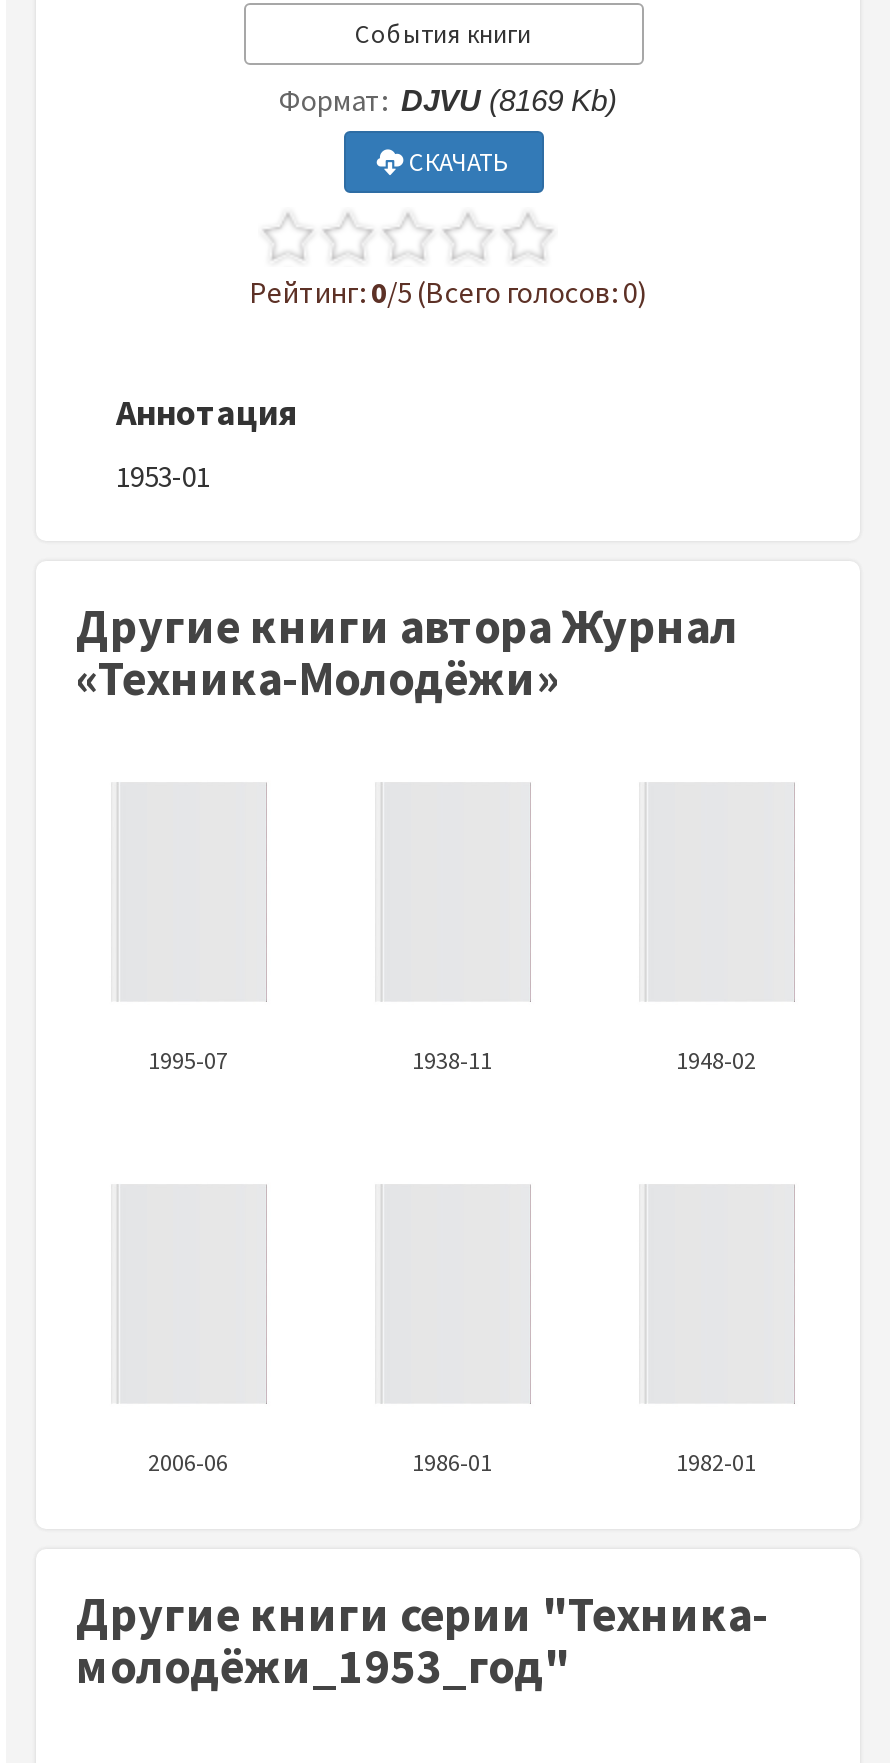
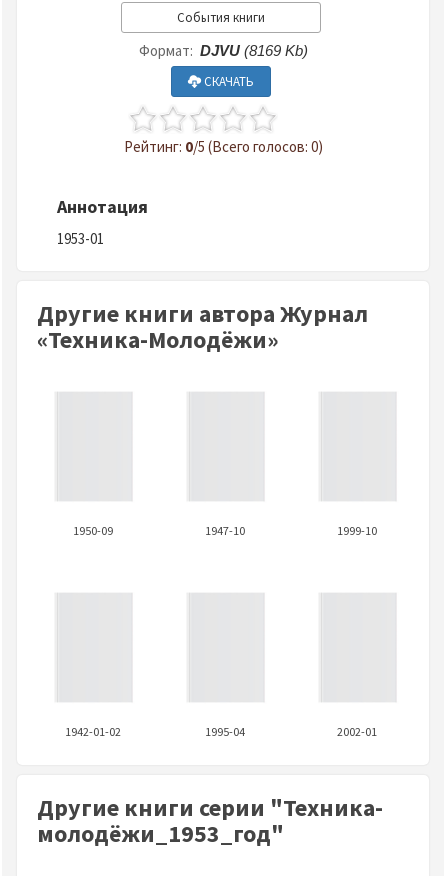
- 1995-07
+ 1950-09

- 1938-11
+ 1947-10

- 1948-02
+ 1999-10

- 2006-06
+ 1942-01-02

- 1986-01
+ 1995-04

- 1982-01
+ 2002-01
